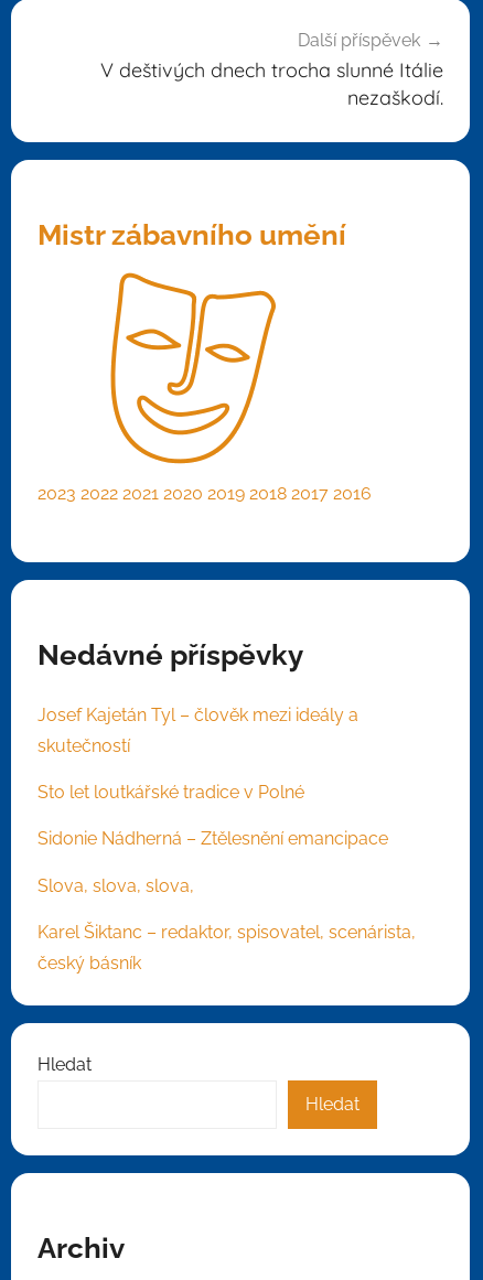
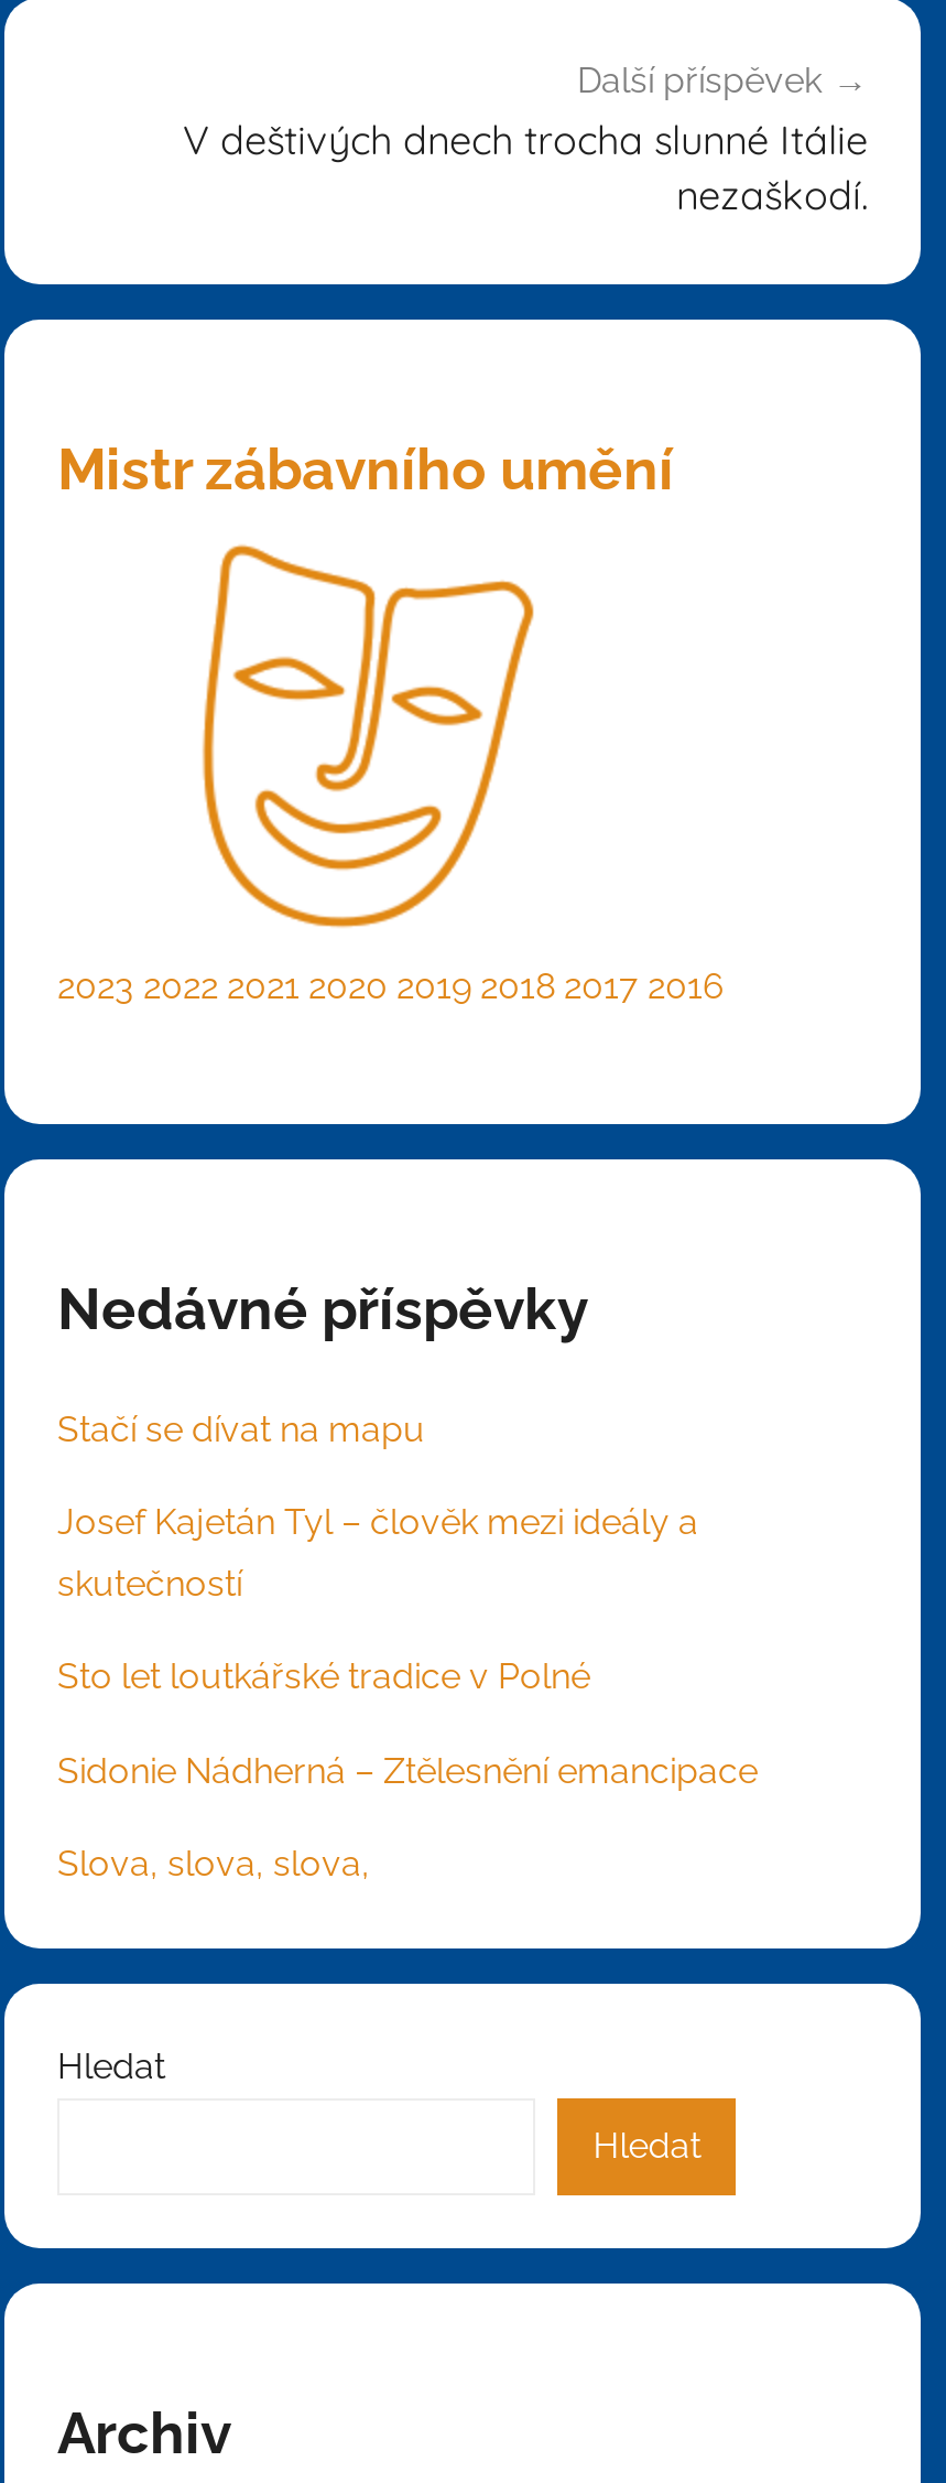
+ Stačí se dívat na mapu

moved down: Josef Kajetán Tyl – člověk mezi ideály a | skutečností | Sto let loutkářské tradice v Polné | Sidonie Nádherná – Ztělesnění emancipace | Slova, slova, slova,

- Karel Šiktanc – redaktor, spisovatel, scenárista,
- český básník
